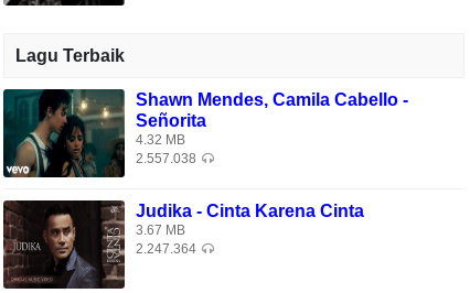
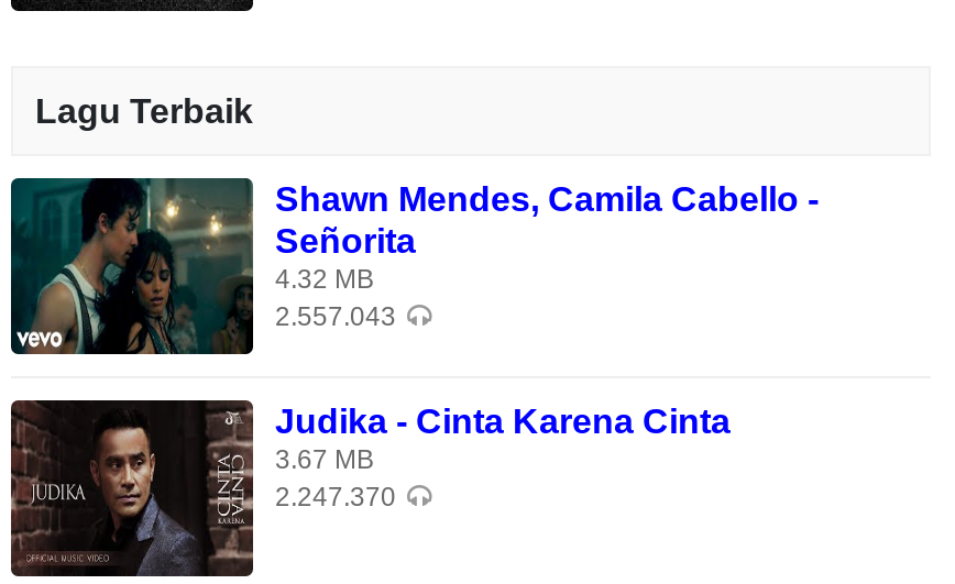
- 2.557.038
+ 2.557.043

- 2.247.364
+ 2.247.370
